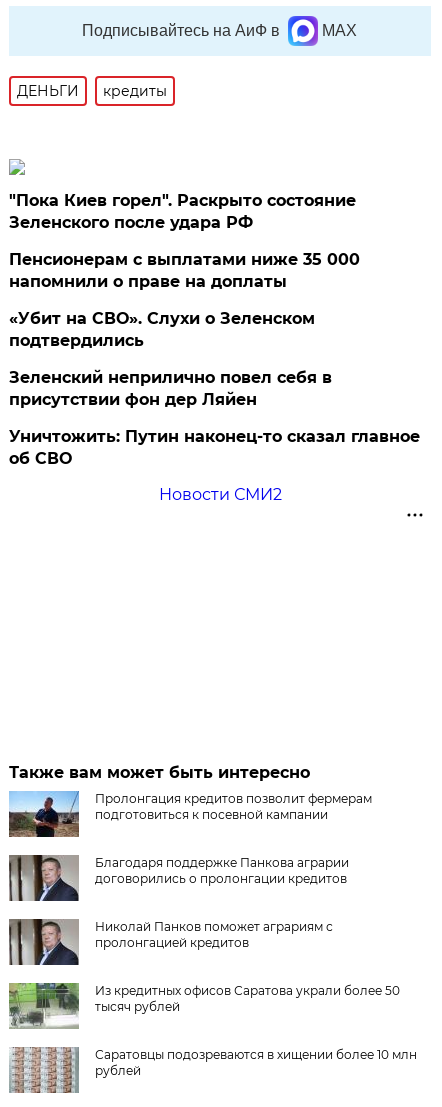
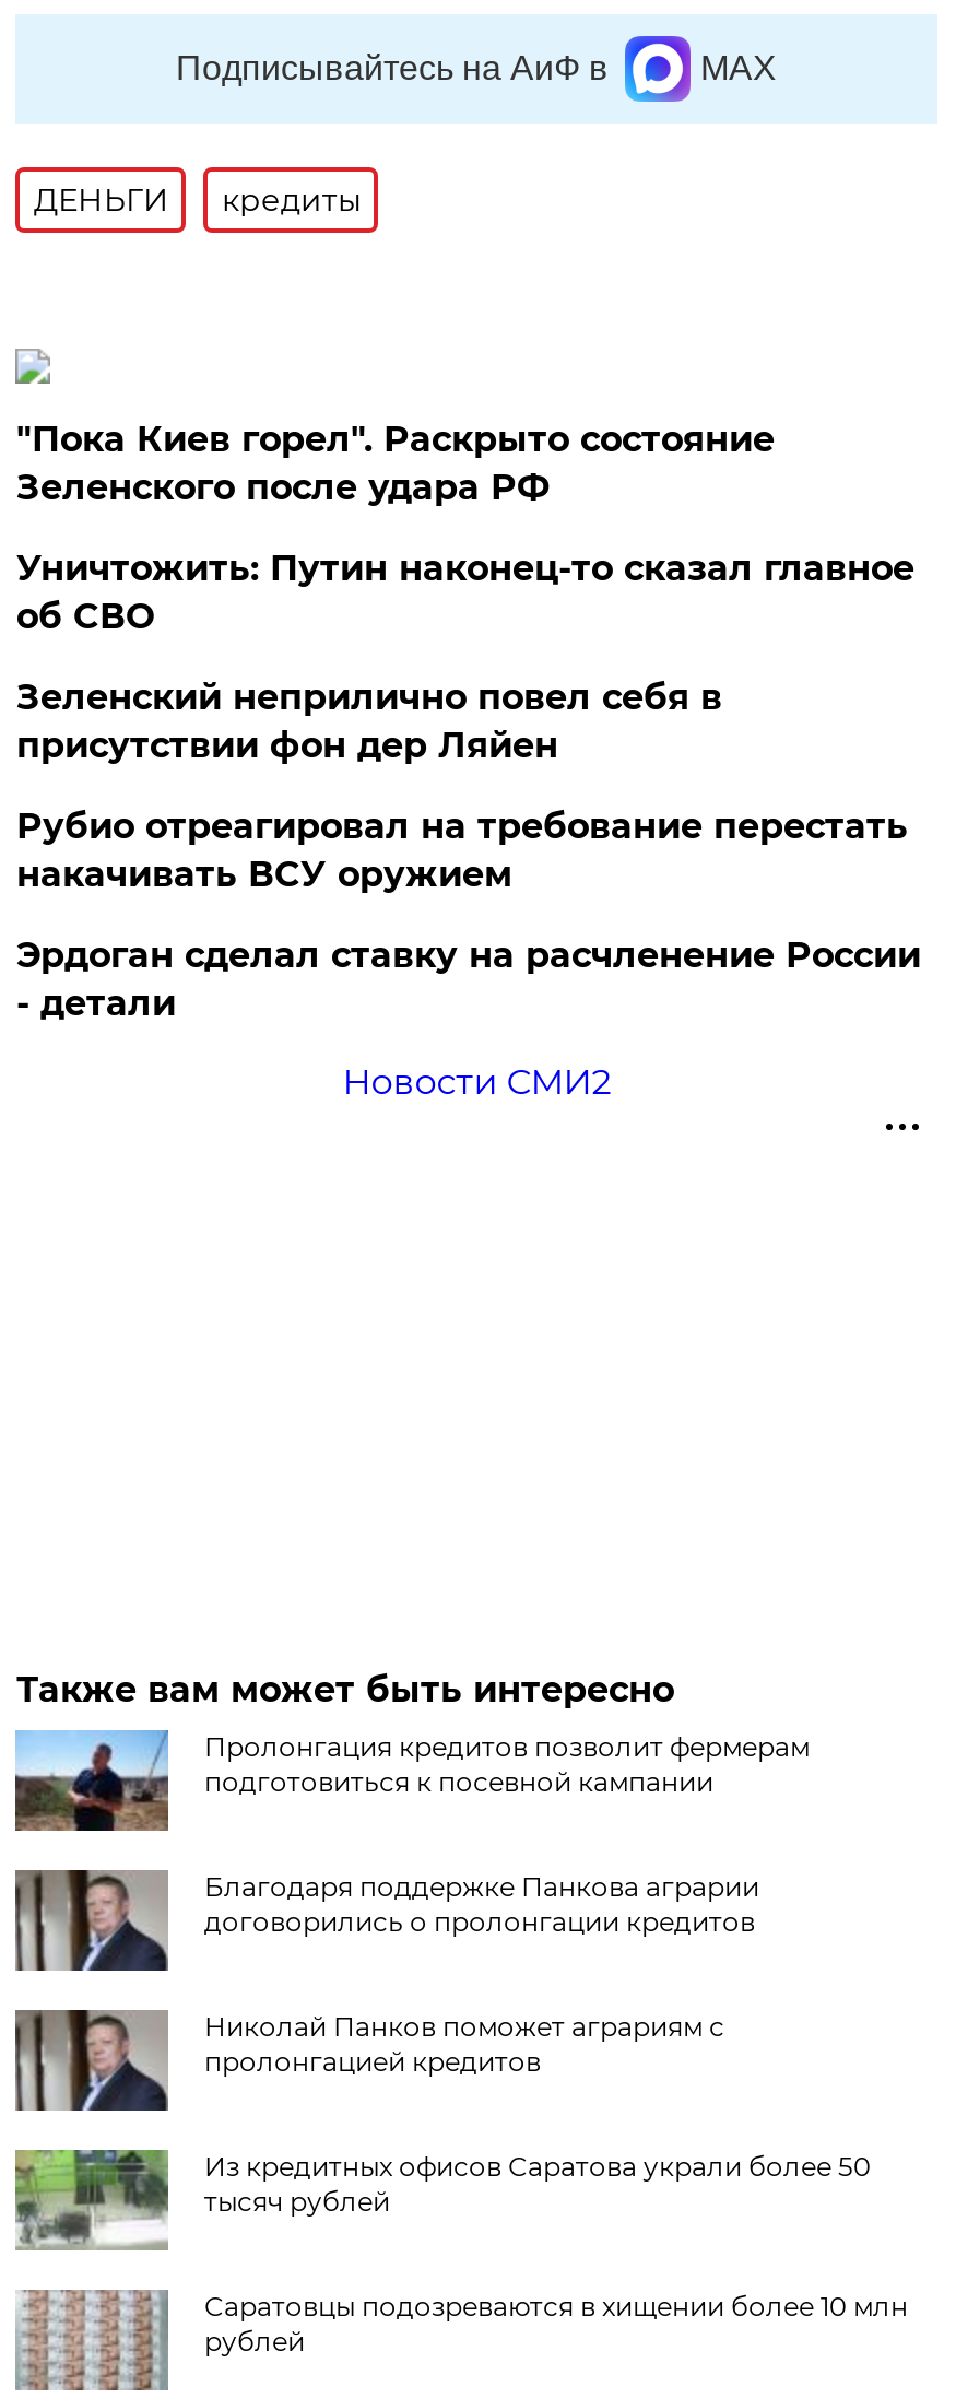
- Пенсионерам с выплатами ниже 35 000
- напомнили о праве на доплаты
- «Убит на СВО». Слухи о Зеленском
- подтвердились

moved up: Зеленский неприлично повел cебя в | присутствии фон дер Ляйен

+ Рубио отреагировал на требование перестать
+ накачивать ВСУ оружием
+ Эрдоган сделал ставку на расчленение России
+ - детали

moved up: Уничтожить: Путин наконец-то сказал главное | об СВО
